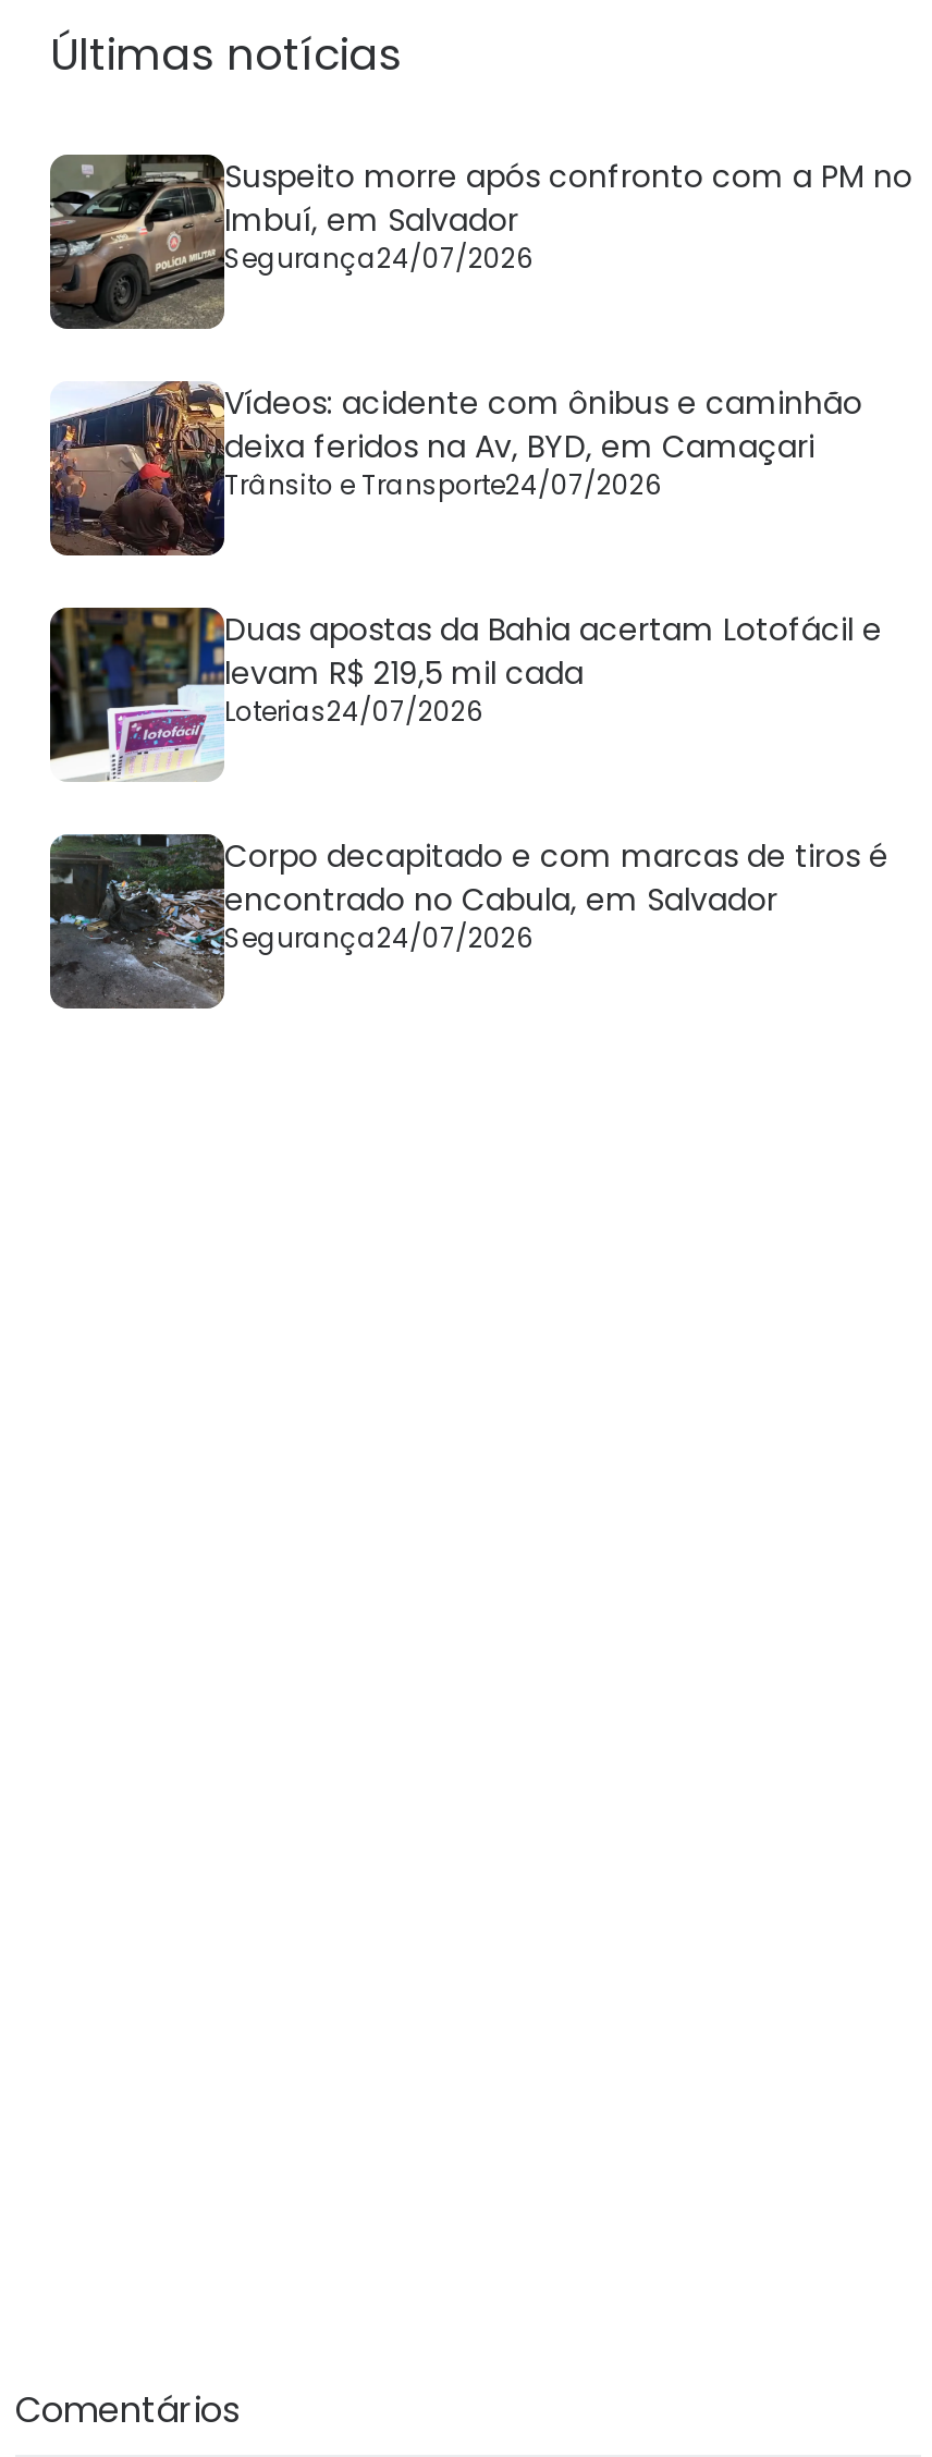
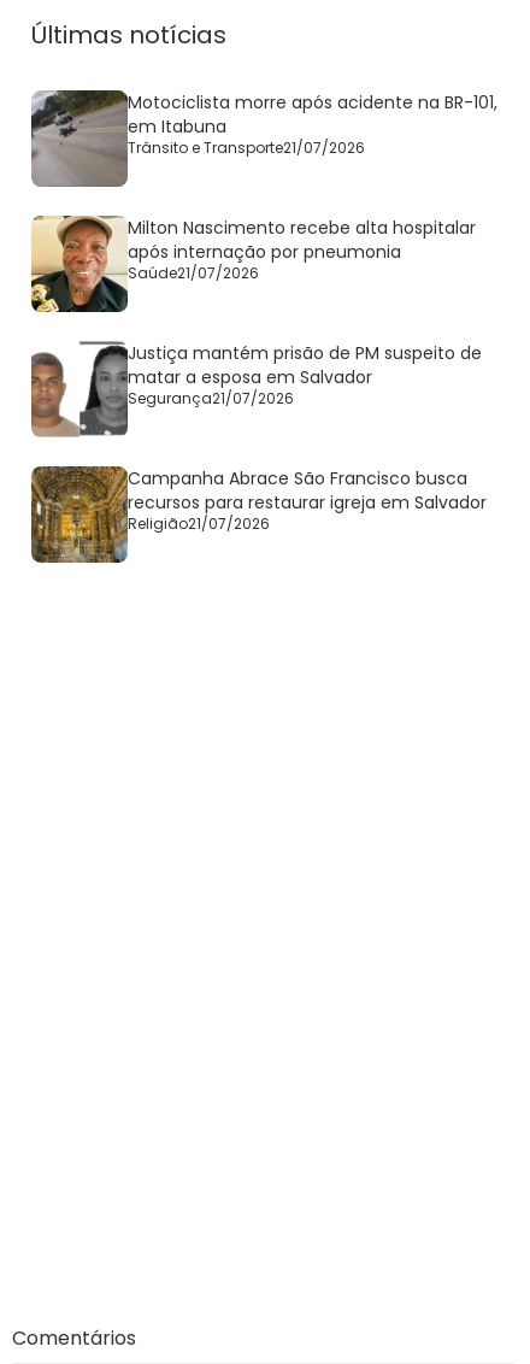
- [image]
- Suspeito morre após confronto com a PM no
- Imbuí, em Salvador
- Segurança24/07/2026
+ [image]
+ Motociclista morre após acidente na BR-101,
+ em Itabuna
+ Trânsito e Transporte21/07/2026

- [image]
- Vídeos: acidente com ônibus e caminhão
- deixa feridos na Av, BYD, em Camaçari
- Trânsito e Transporte24/07/2026
+ [image]
+ Milton Nascimento recebe alta hospitalar
+ após internação por pneumonia
+ Saúde21/07/2026

- [image]
- Duas apostas da Bahia acertam Lotofácil e
- levam R$ 219,5 mil cada
- Loterias24/07/2026
+ [image]
+ Justiça mantém prisão de PM suspeito de
+ matar a esposa em Salvador
+ Segurança21/07/2026

- [image]
- Corpo decapitado e com marcas de tiros é
- encontrado no Cabula, em Salvador
- Segurança24/07/2026
+ [image]
+ Campanha Abrace São Francisco busca
+ recursos para restaurar igreja em Salvador
+ Religião21/07/2026
